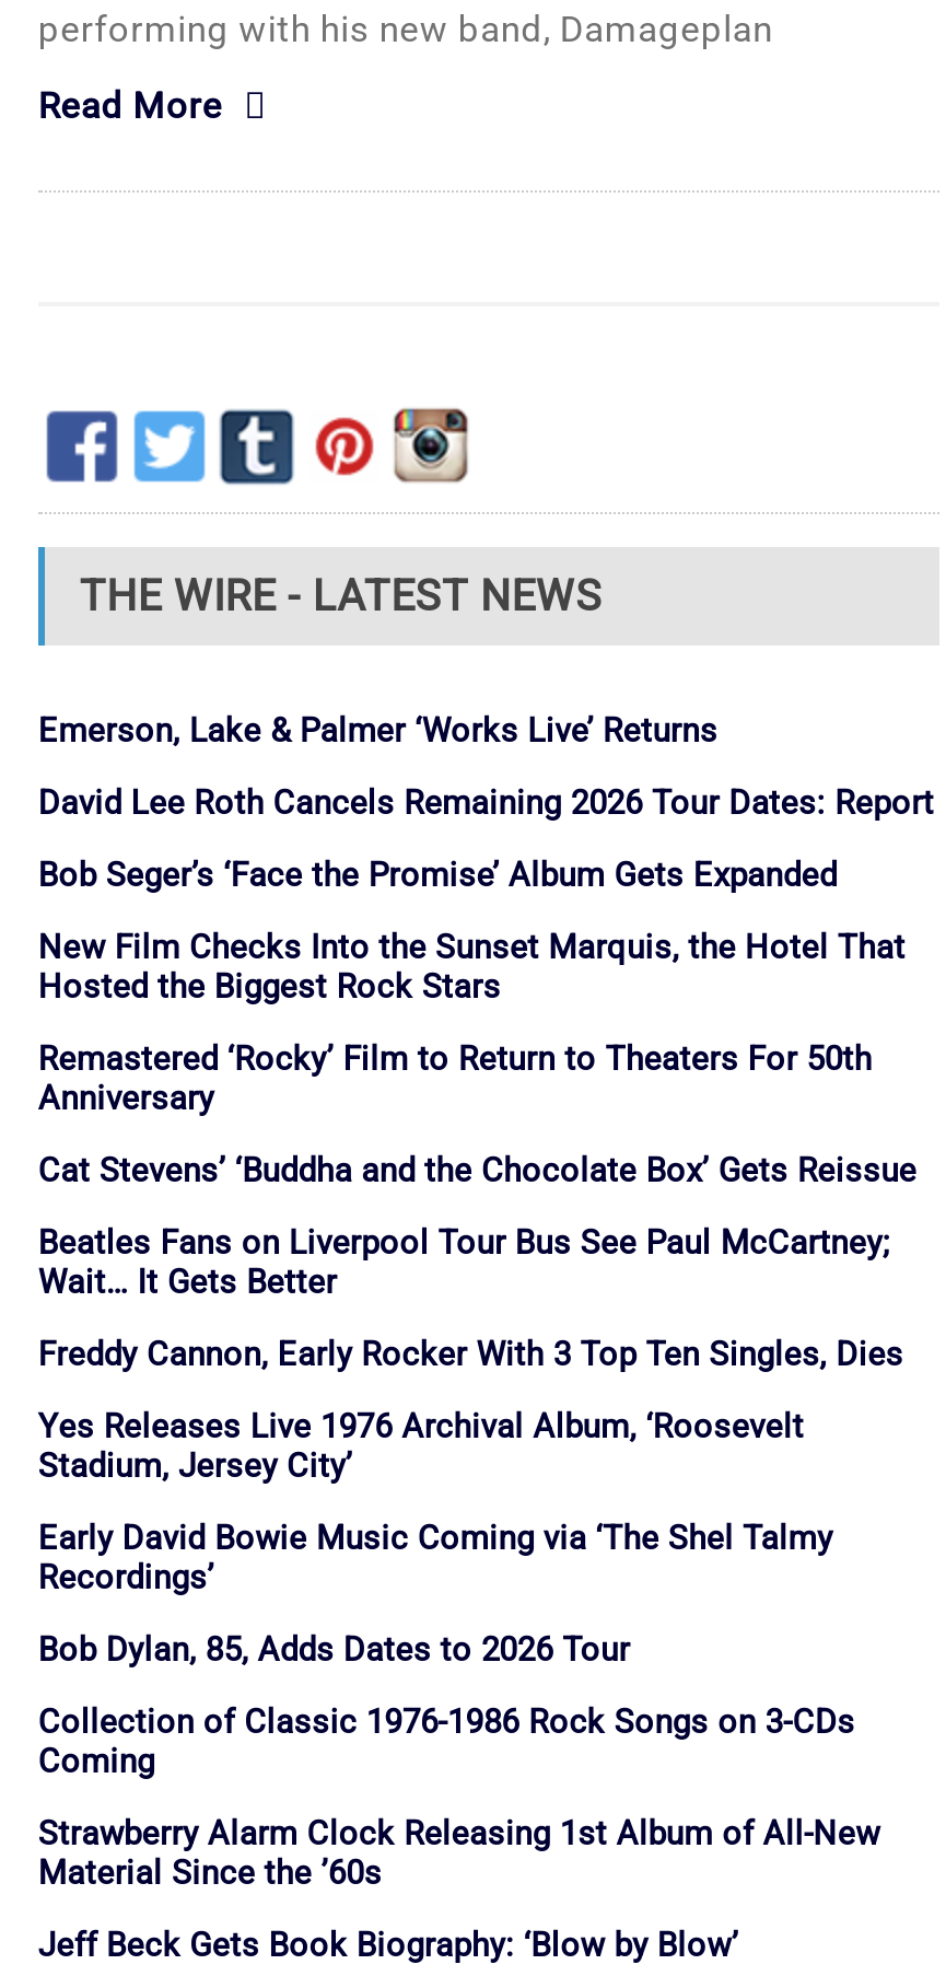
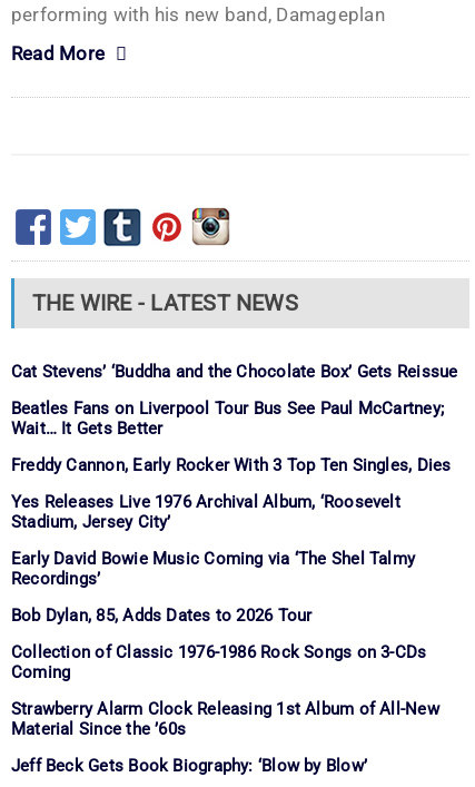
- Emerson, Lake & Palmer ‘Works Live’ Returns
- David Lee Roth Cancels Remaining 2026 Tour Dates: Report
- Bob Seger’s ‘Face the Promise’ Album Gets Expanded
- New Film Checks Into the Sunset Marquis, the Hotel That
- Hosted the Biggest Rock Stars
- Remastered ‘Rocky’ Film to Return to Theaters For 50th
- Anniversary
